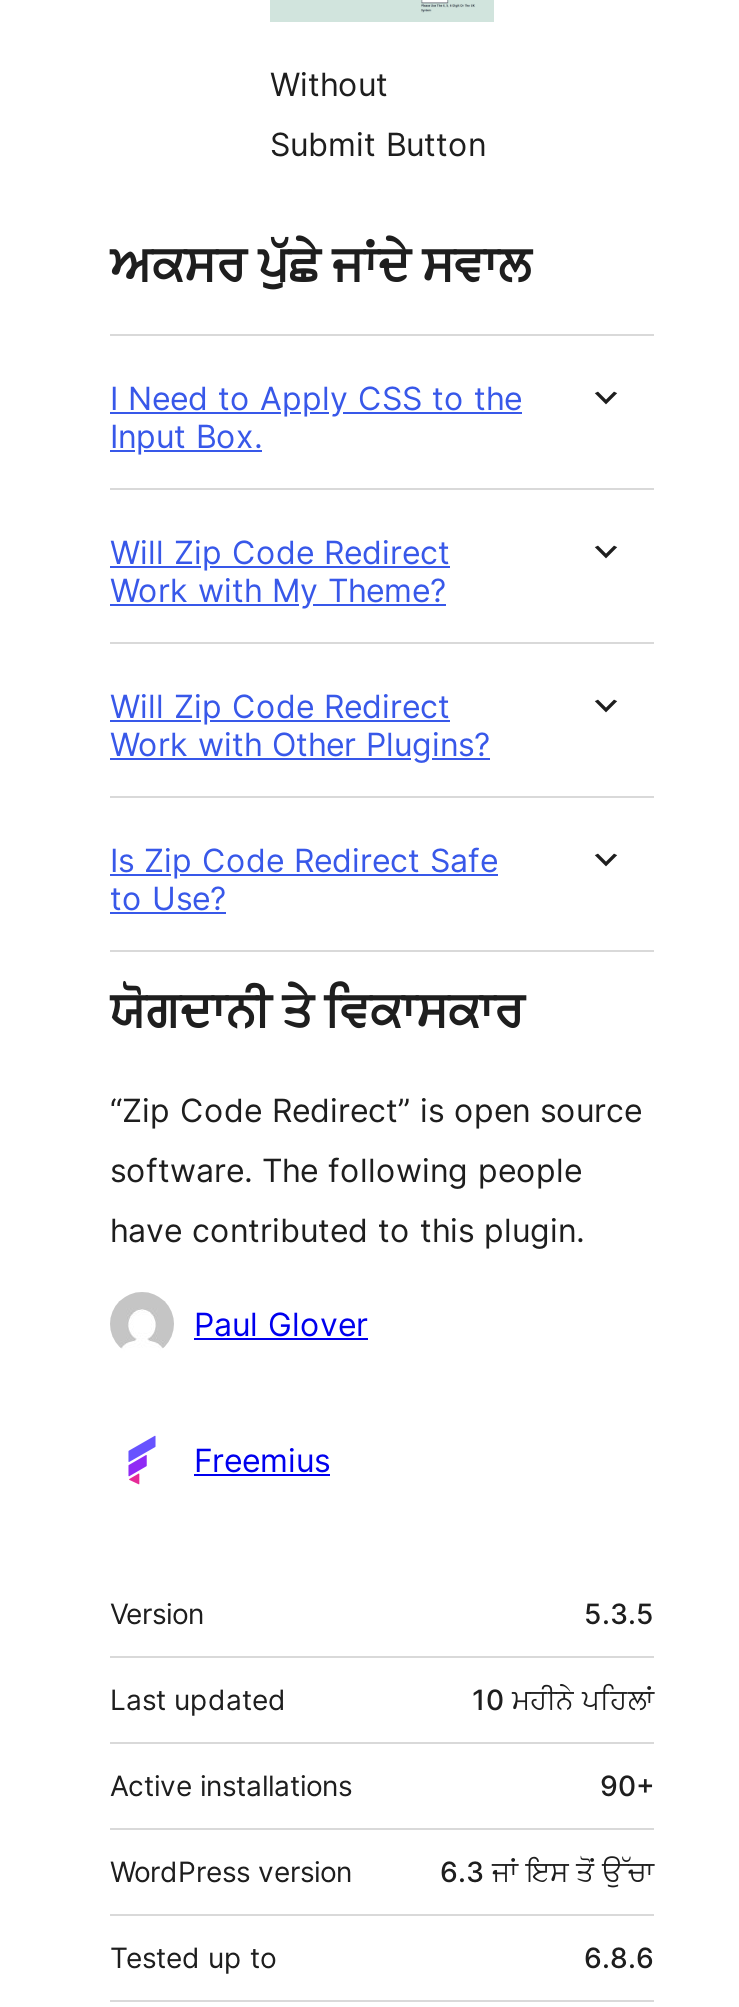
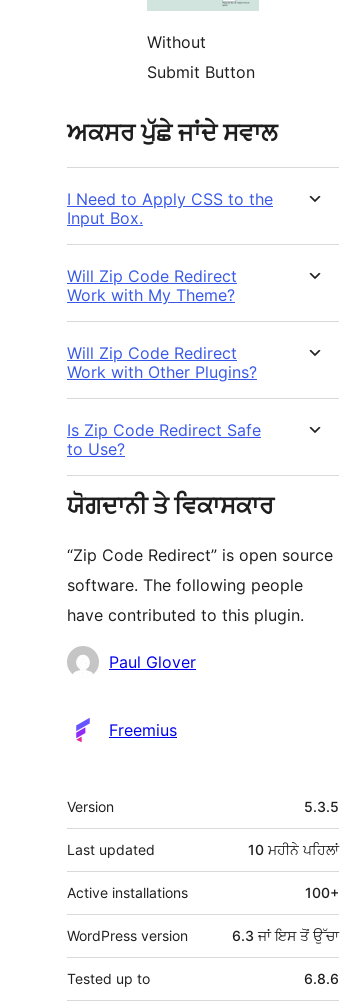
- 90+
+ 100+
